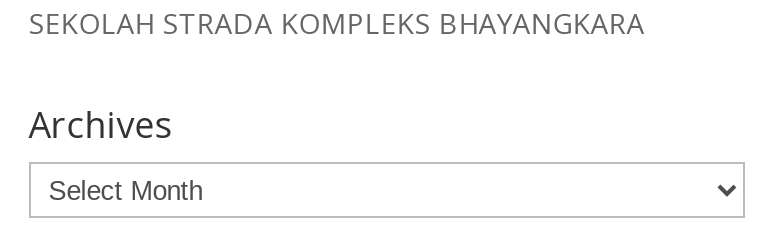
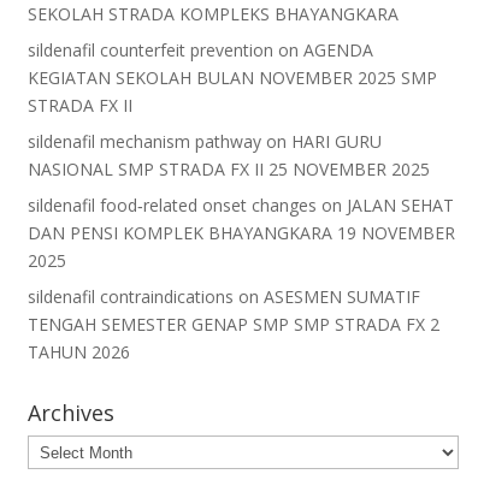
+ sildenafil counterfeit prevention on AGENDA
+ KEGIATAN SEKOLAH BULAN NOVEMBER 2025 SMP
+ STRADA FX II
+ sildenafil mechanism pathway on HARI GURU
+ NASIONAL SMP STRADA FX II 25 NOVEMBER 2025
+ sildenafil food‑related onset changes on JALAN SEHAT
+ DAN PENSI KOMPLEK BHAYANGKARA 19 NOVEMBER
+ 2025
+ sildenafil contraindications on ASESMEN SUMATIF
+ TENGAH SEMESTER GENAP SMP SMP STRADA FX 2
+ TAHUN 2026
